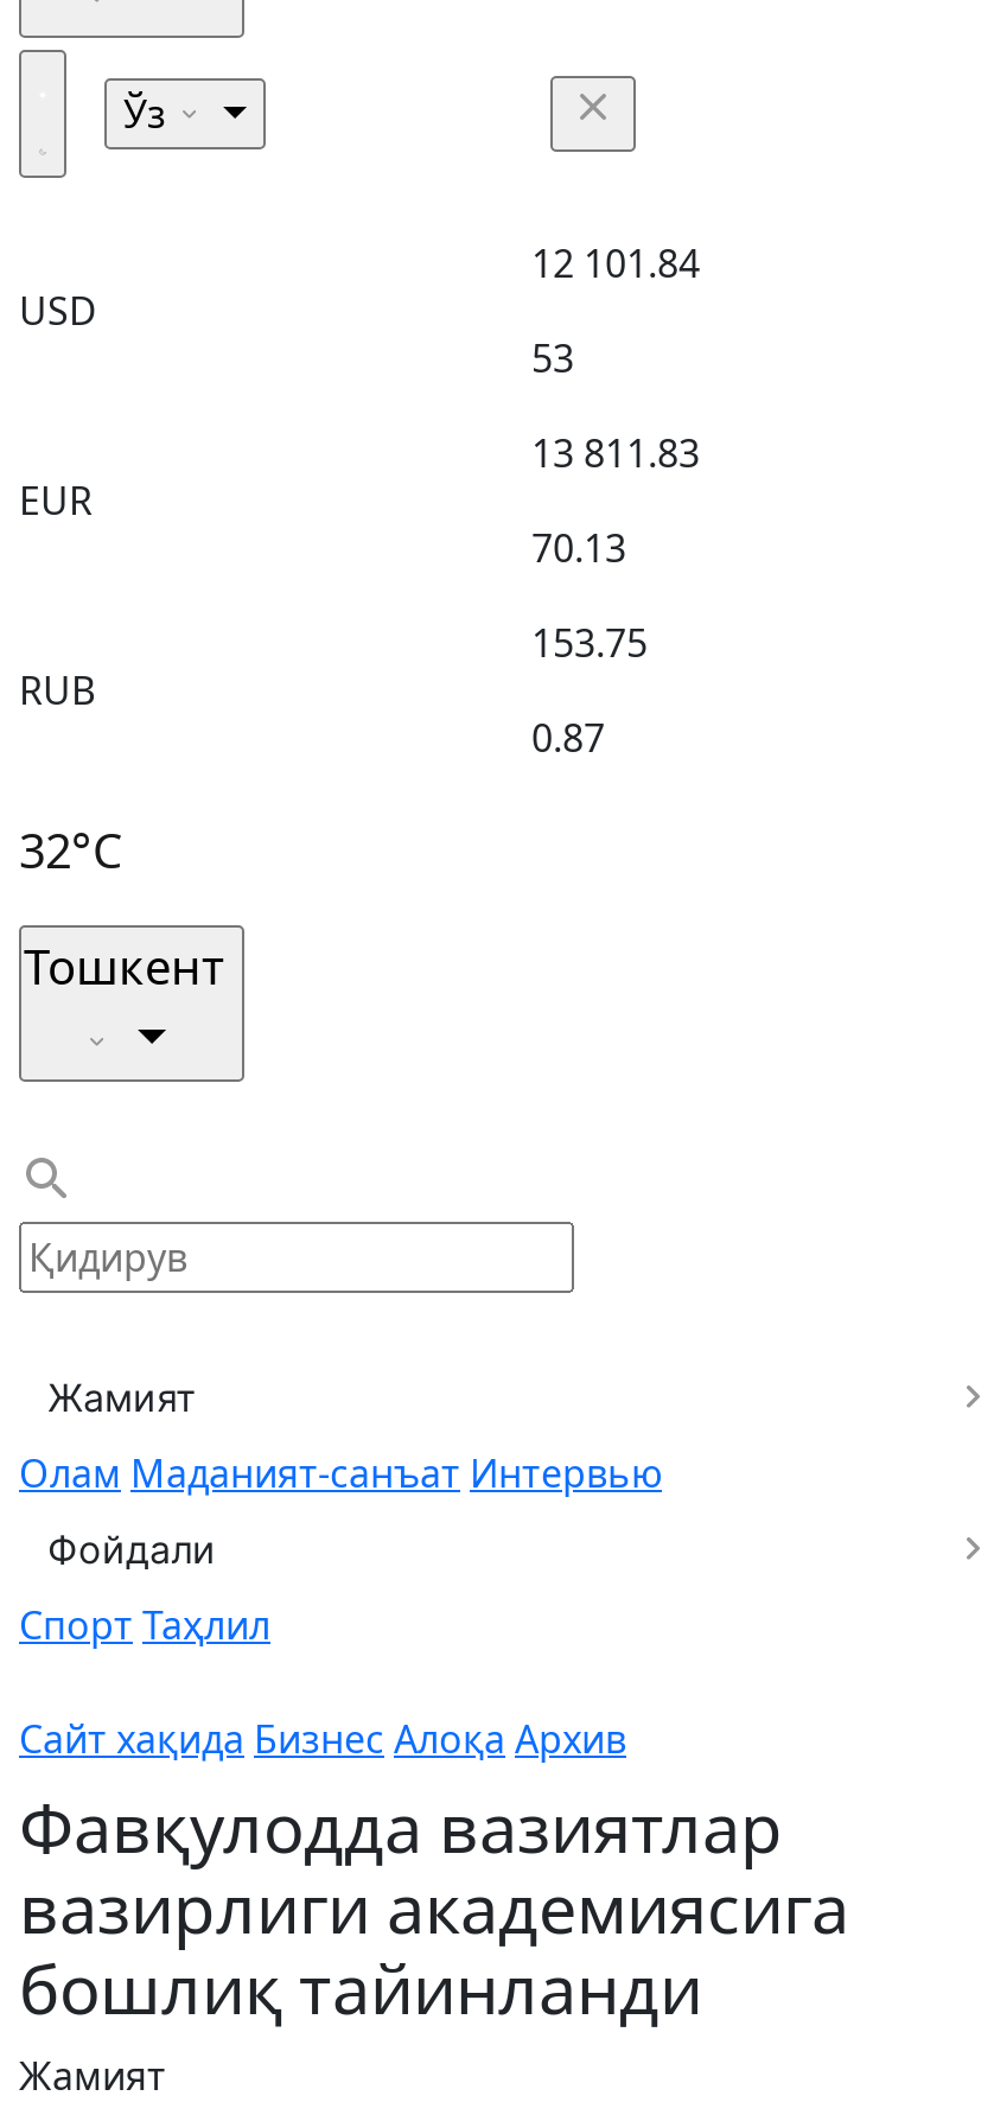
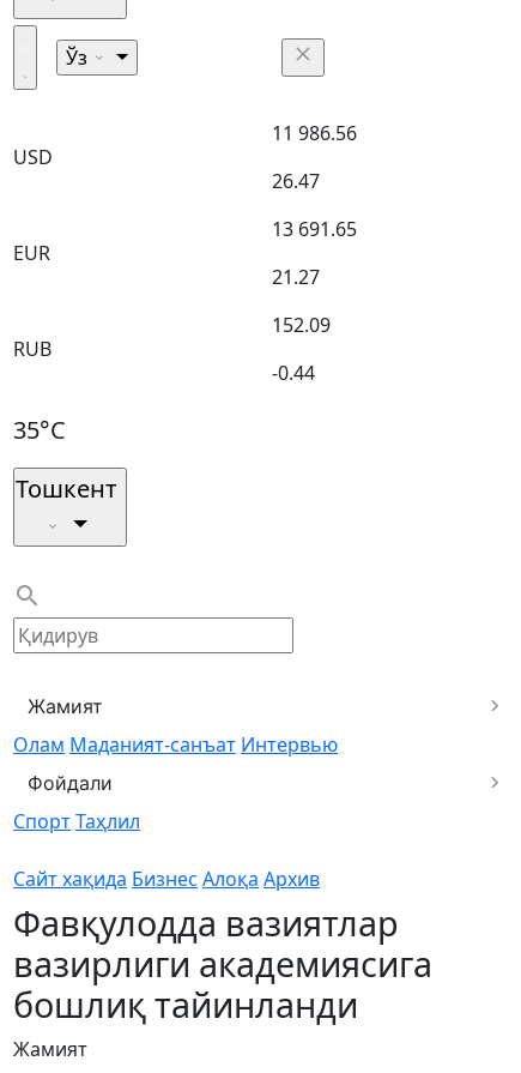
- 12 101.84
+ 11 986.56

- 53
+ 26.47

- 13 811.83
+ 13 691.65

- 70.13
+ 21.27

- 153.75
+ 152.09

- 0.87
+ -0.44

- 32°C
+ 35°C
